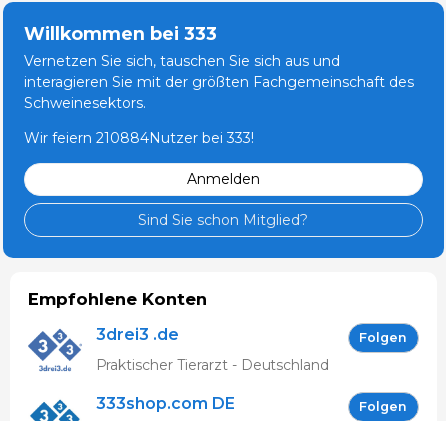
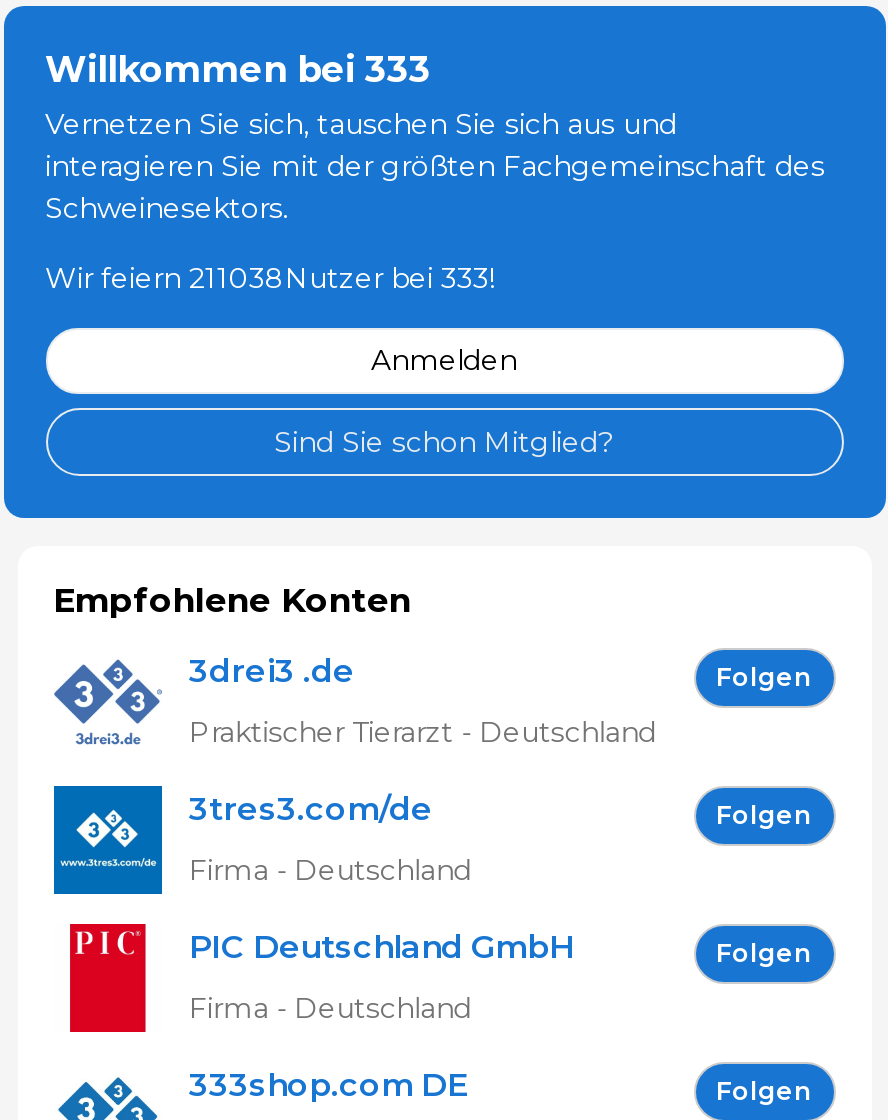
- Wir feiern 210884Nutzer bei 333!
+ Wir feiern 211038Nutzer bei 333!

+ [image]
+ 3tres3.com/de
+ Folgen
+ Firma - Deutschland
+ PIC Deutschland GmbH
+ Folgen
+ Firma - Deutschland

+ [image]
